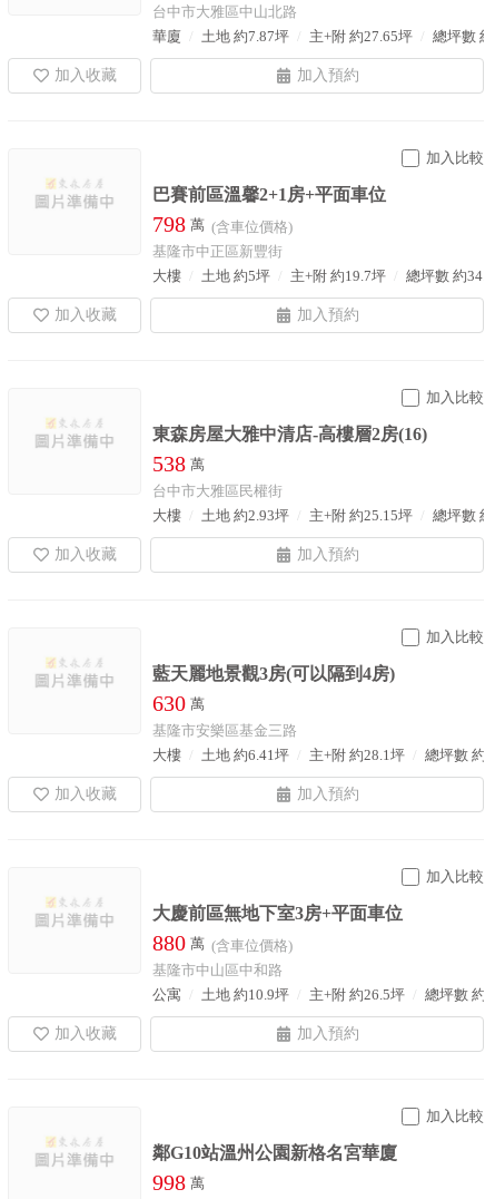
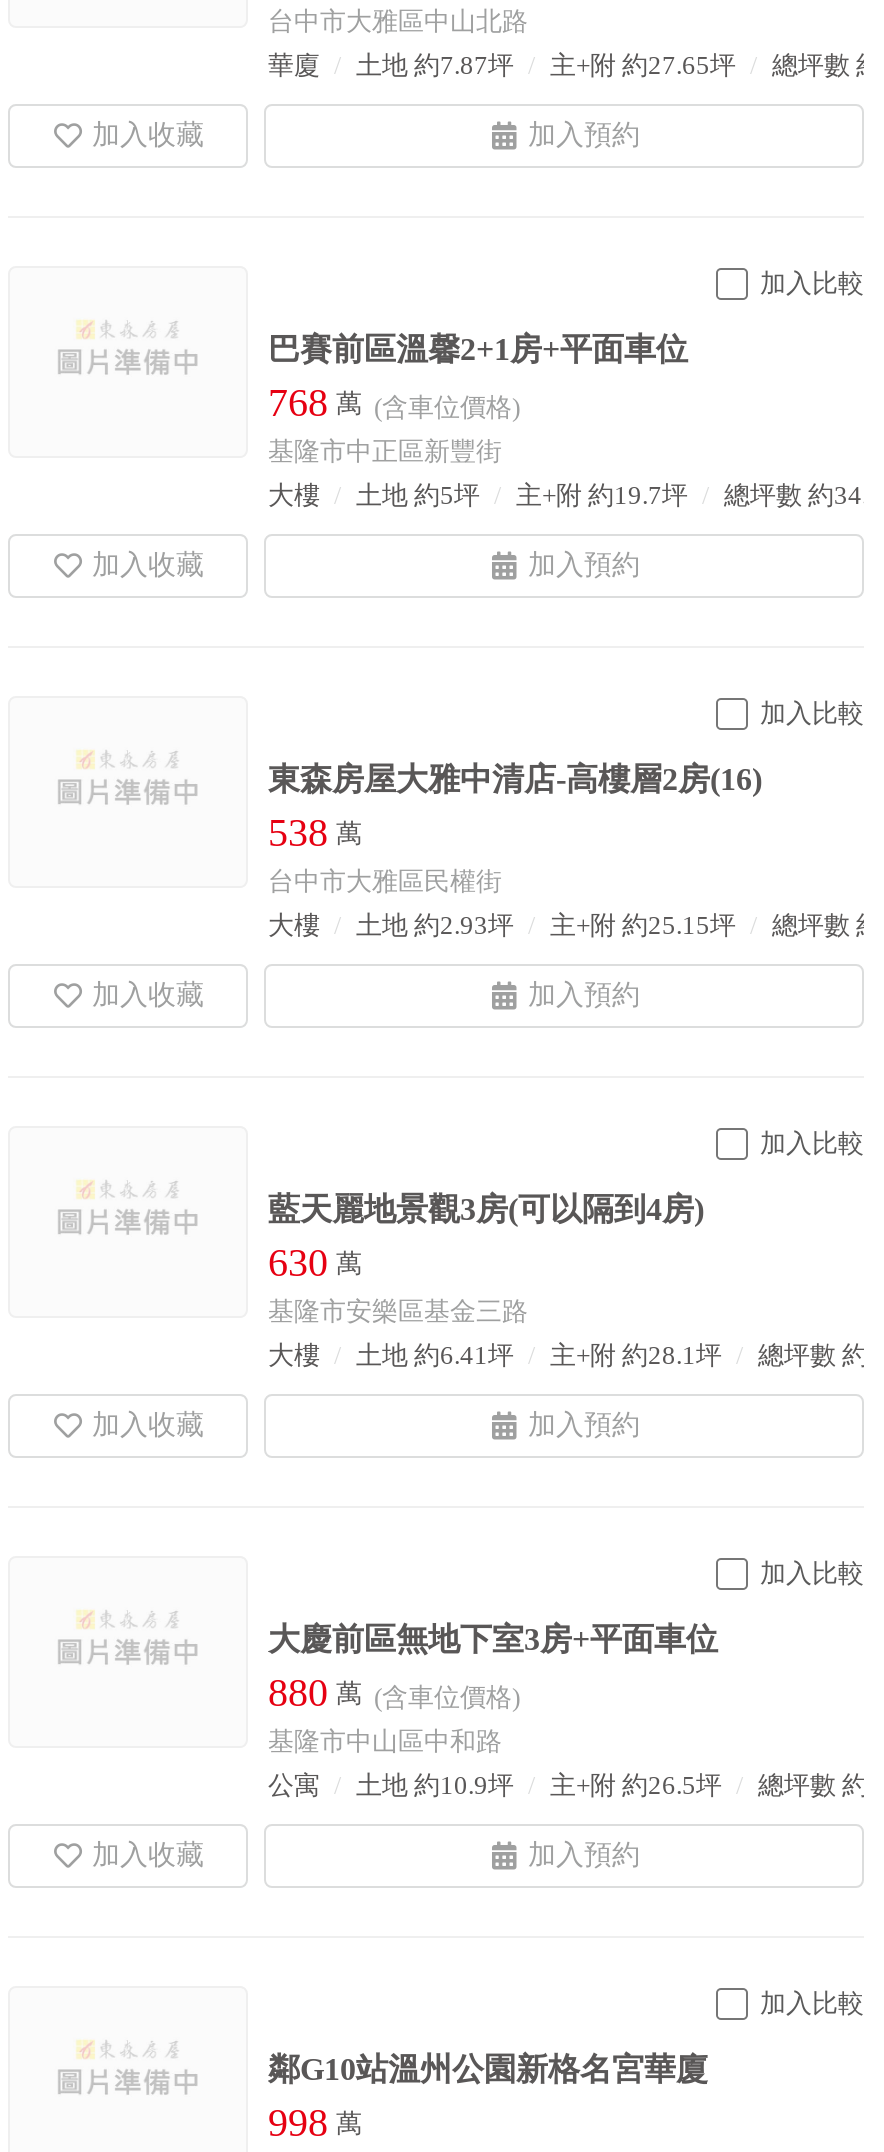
- 798 萬 (含車位價格)
+ 768 萬 (含車位價格)
